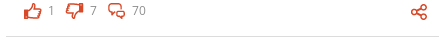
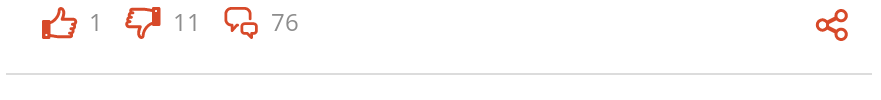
- 7
- 70
+ 11
+ 76
